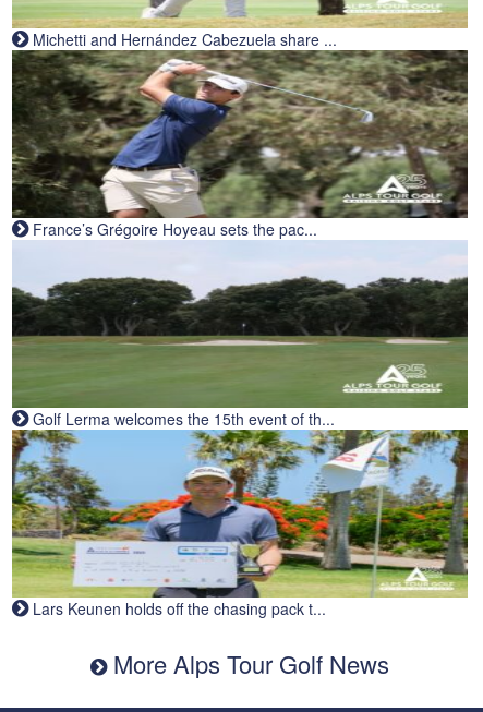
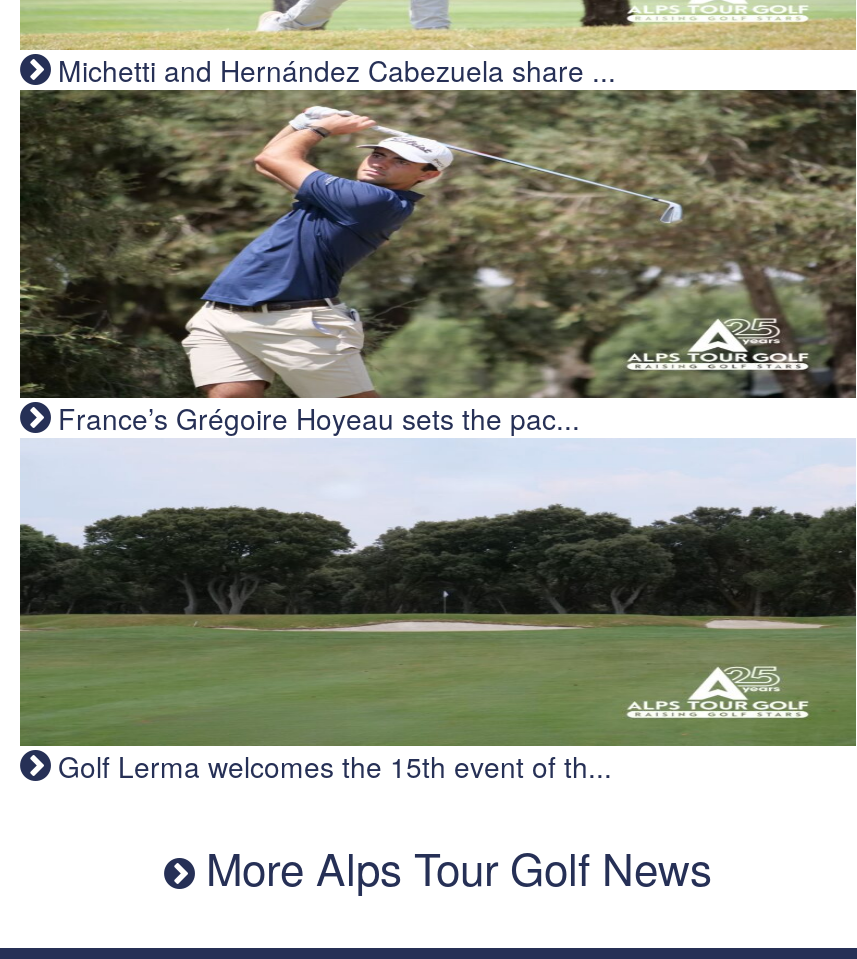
- [image]
- Lars Keunen holds off the chasing pack t...
